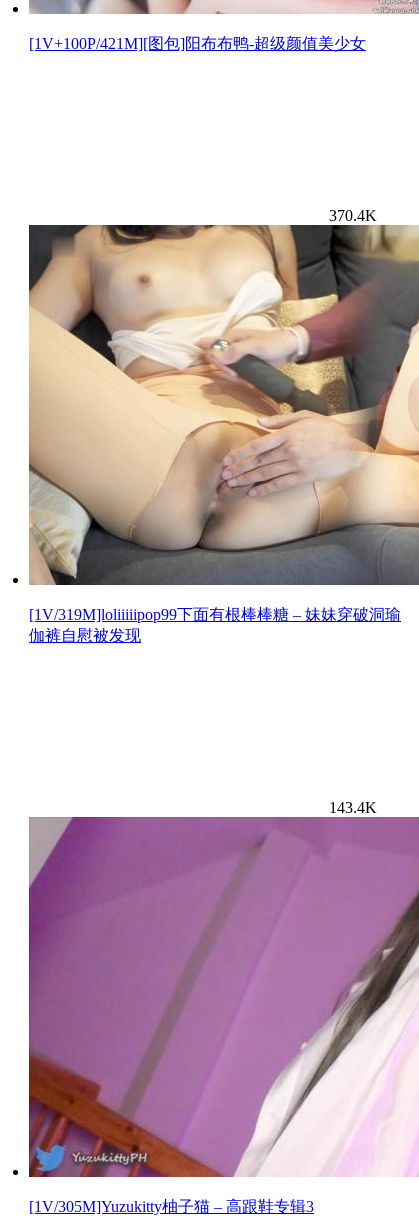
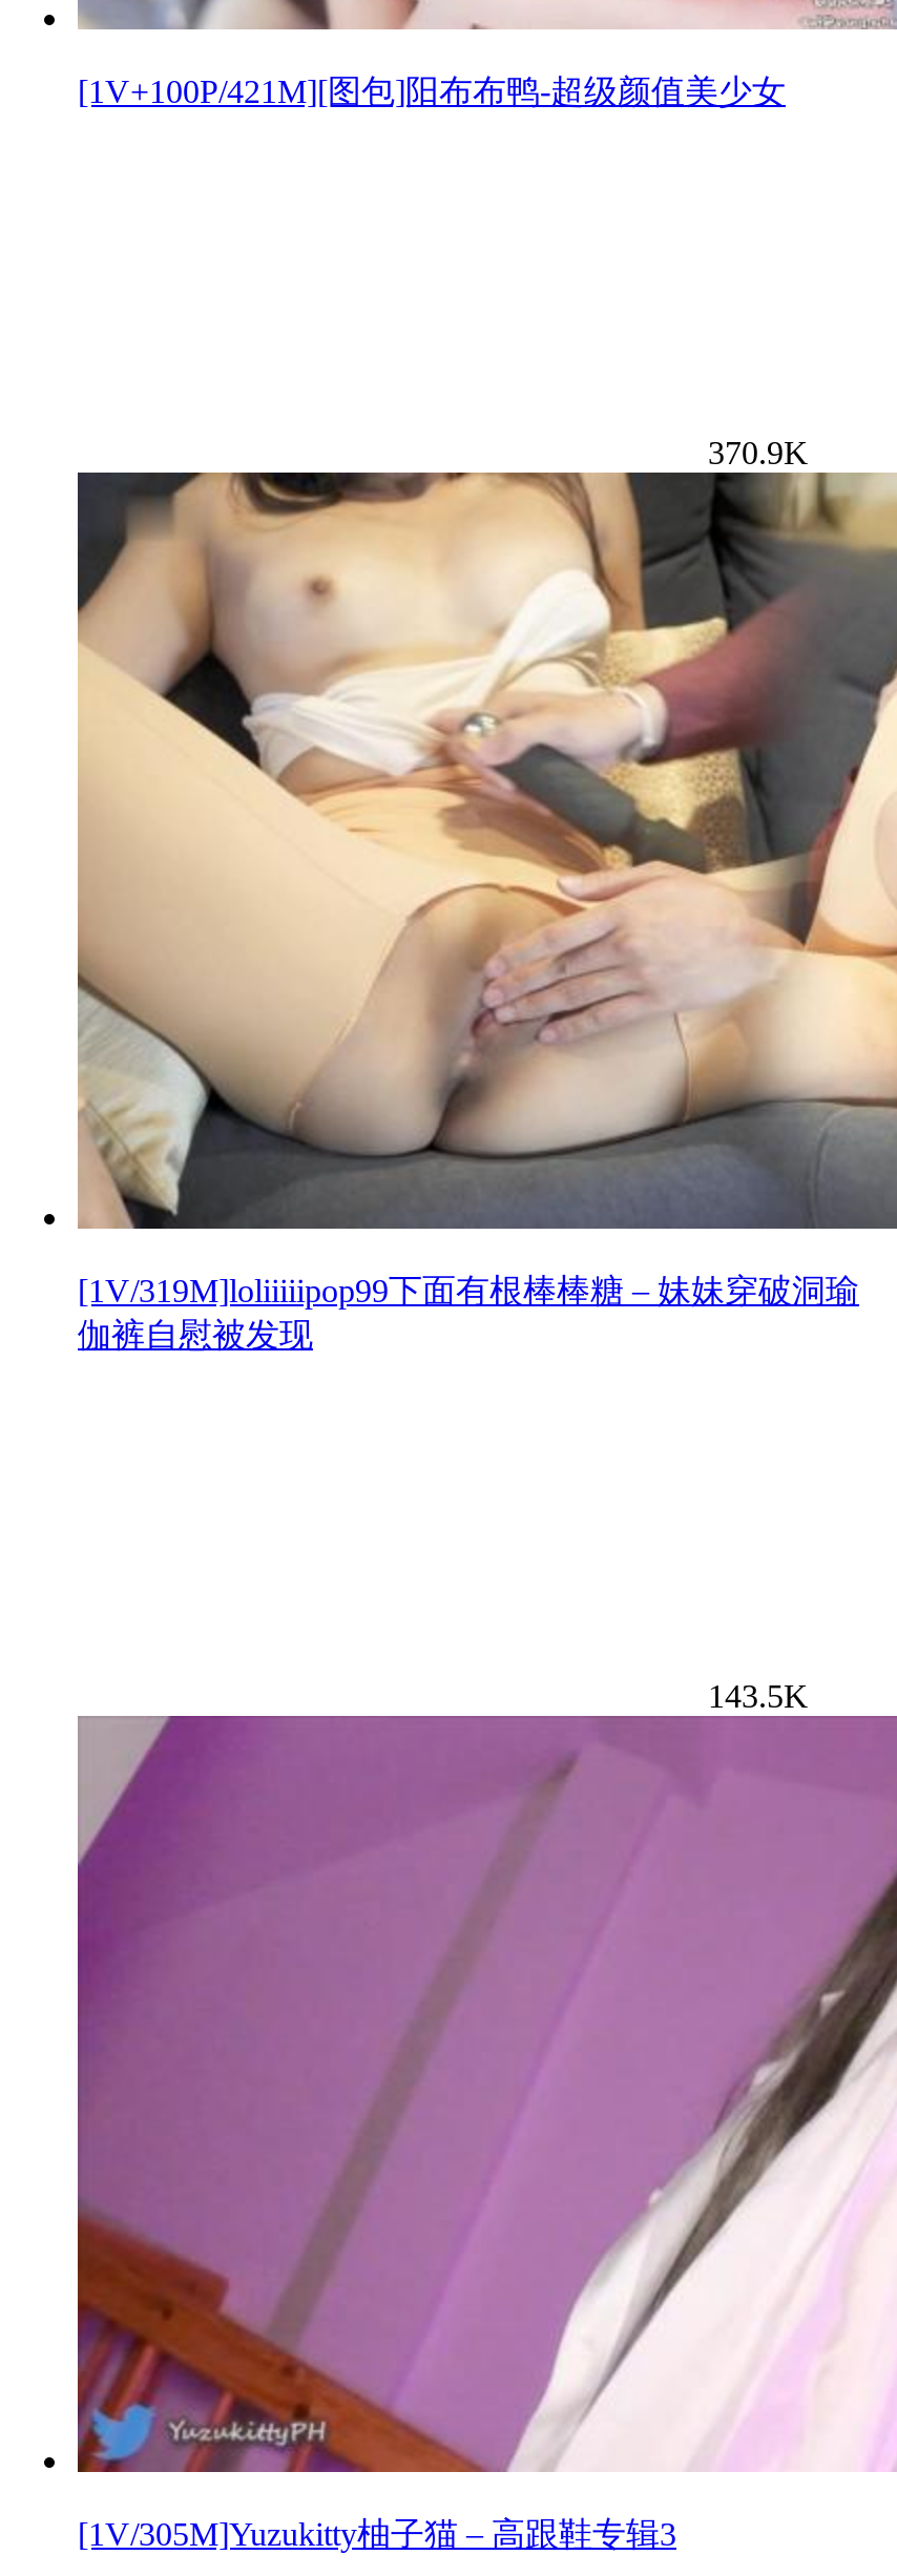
- 370.4K
+ 370.9K

- 143.4K
+ 143.5K
